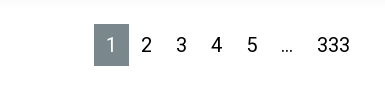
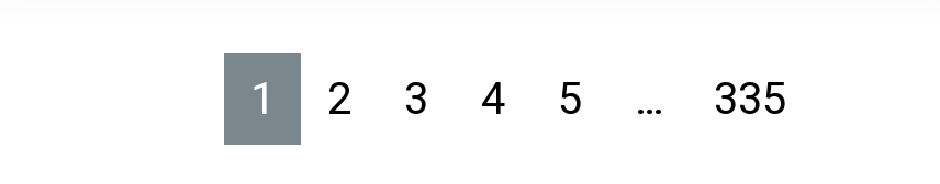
- 333
+ 335
